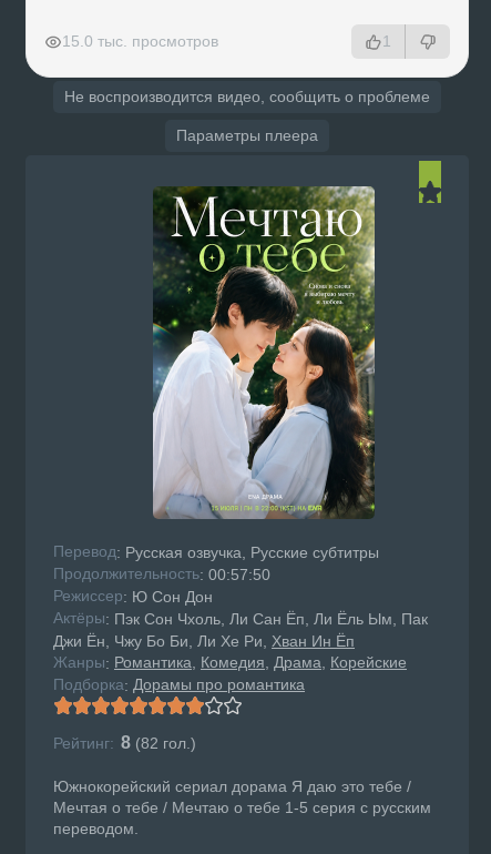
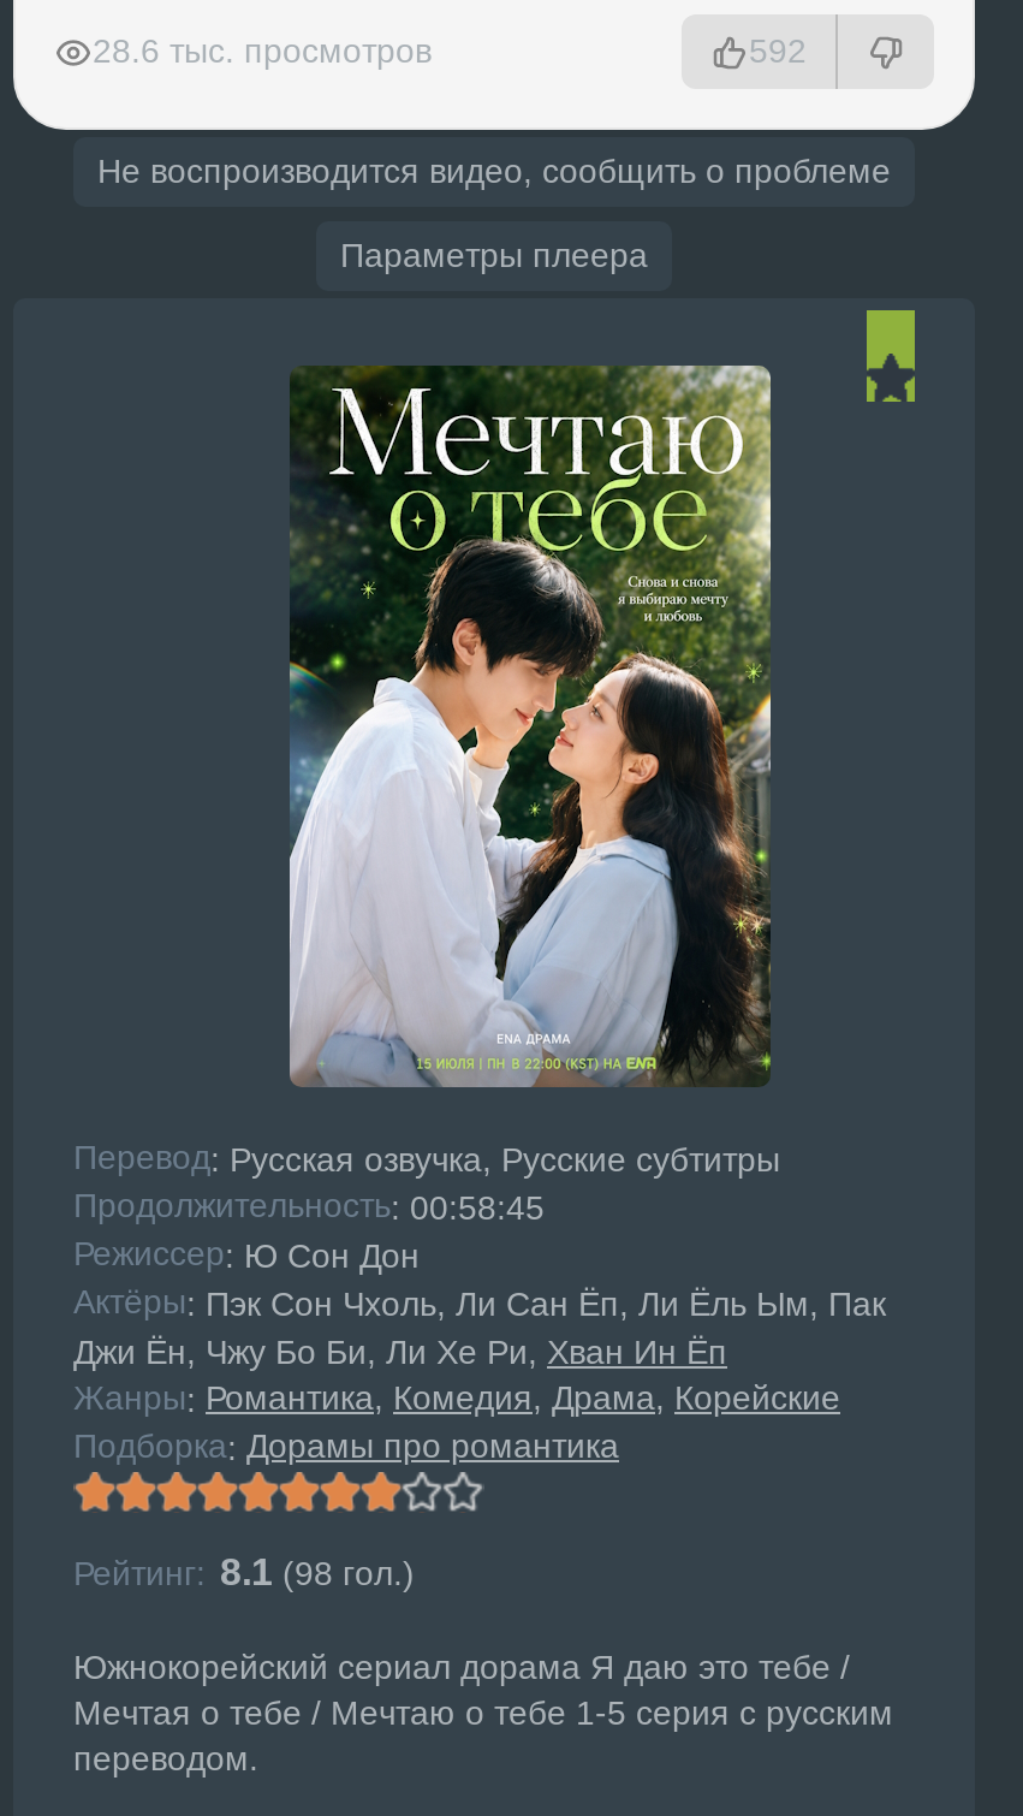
- 15.0 тыс. просмотров
+ 28.6 тыс. просмотров

- 1
+ 592

- Продолжительность: 00:57:50
+ Продолжительность: 00:58:45

- Рейтинг: 8 (82 гол.)
+ Рейтинг: 8.1 (98 гол.)
